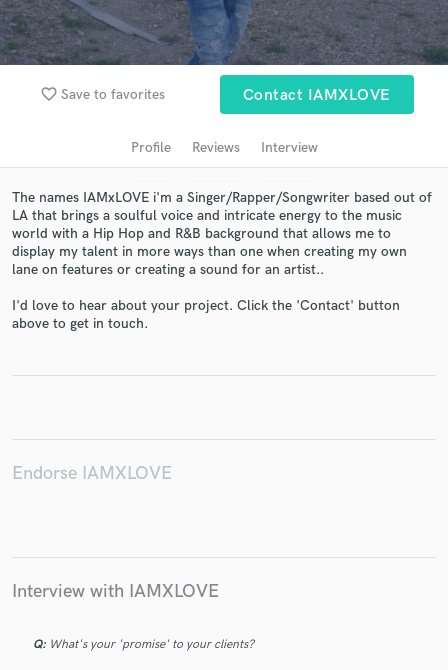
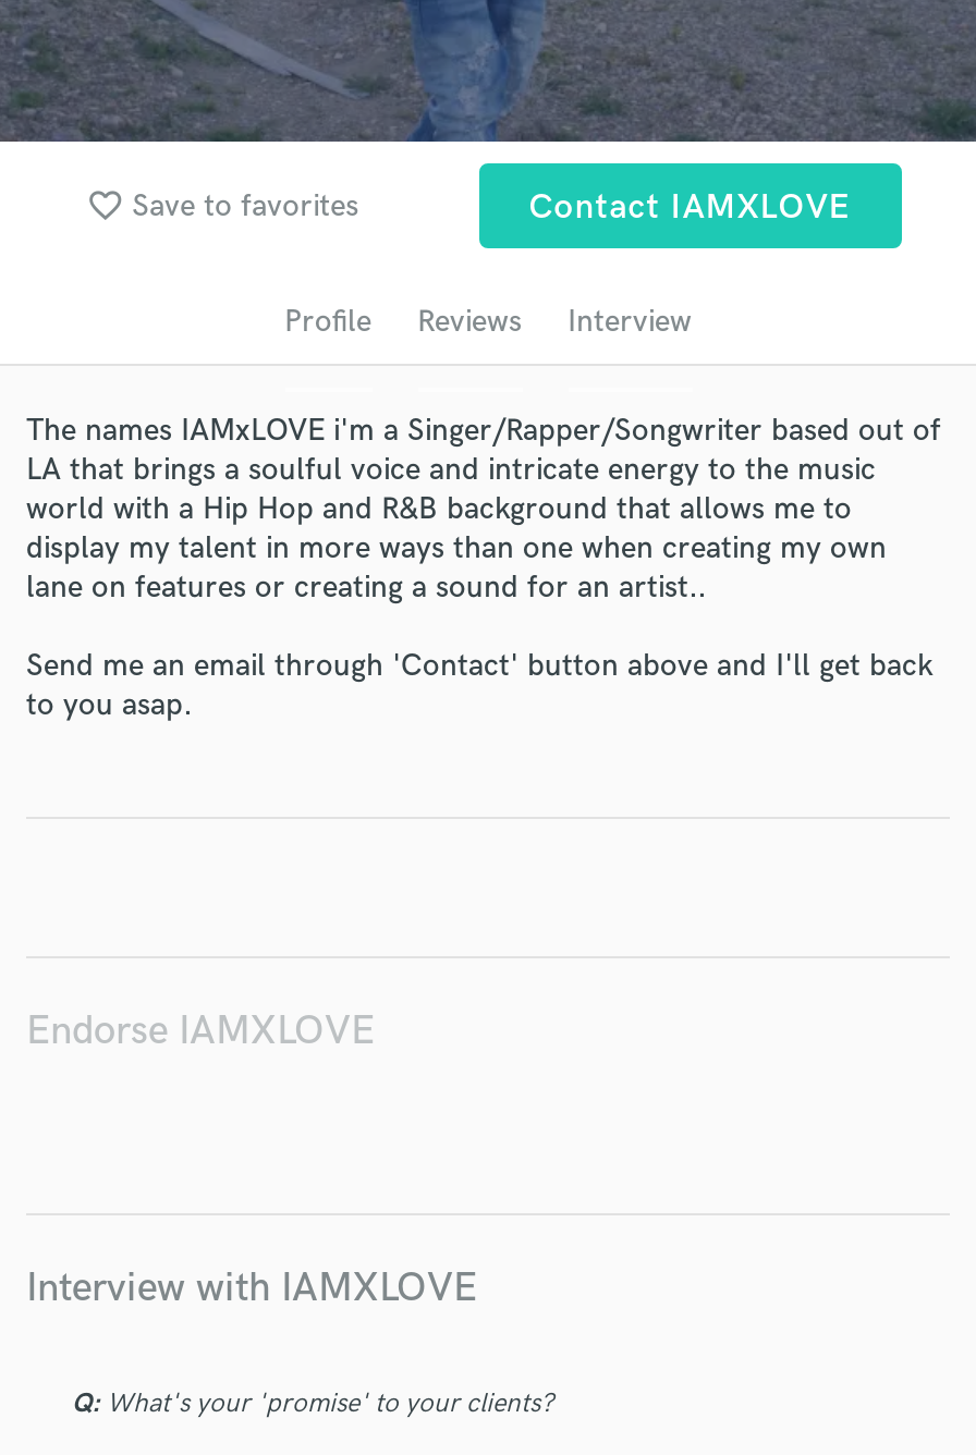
- I'd love to hear about your project. Click the 'Contact' button
- above to get in touch.
+ Send me an email through 'Contact' button above and I'll get back
+ to you asap.
